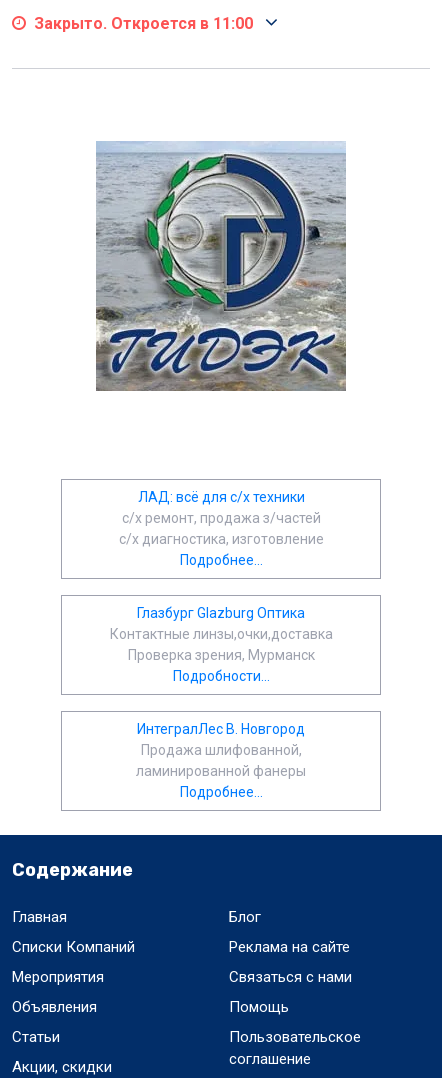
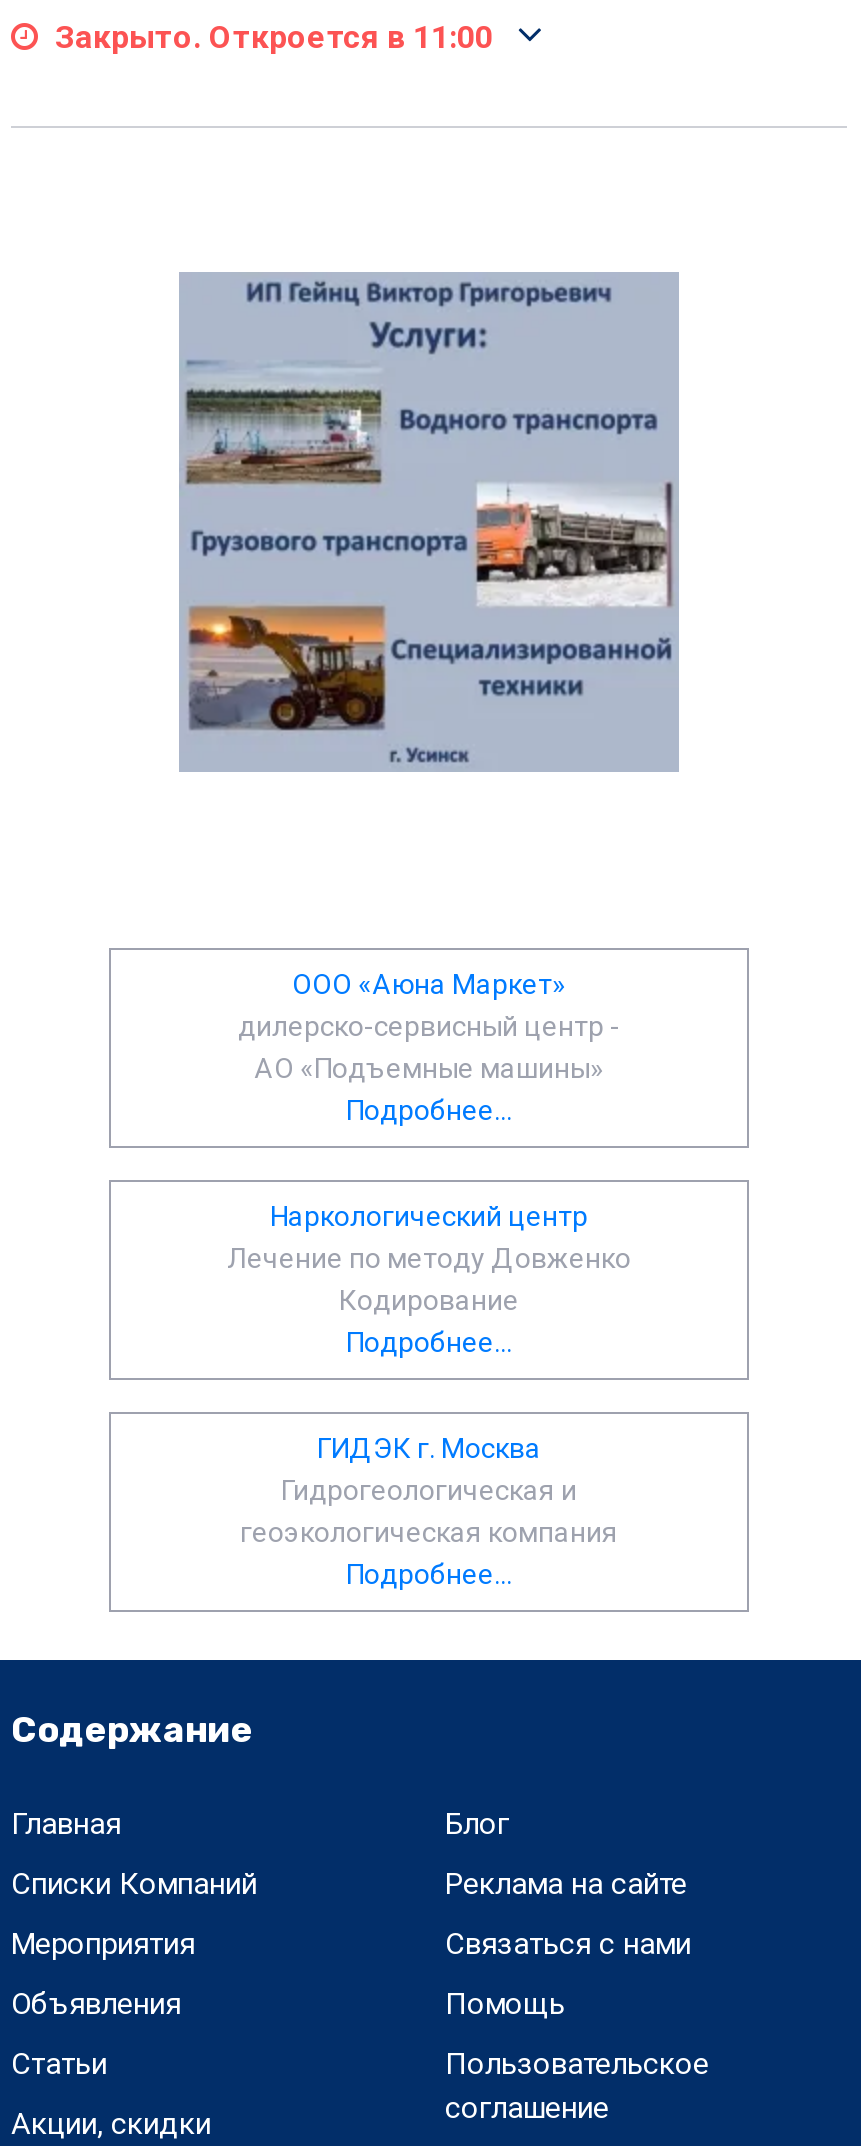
- [image]
+ [image]

- ЛАД: всё для с/х техники
- с/х ремонт, продажа з/частей
- с/х диагностика, изготовление
+ ООО «Аюна Маркет»
+ дилерско-сервисный центр -
+ АО «Подъемные машины»

- Глазбург Glazburg Оптика
- Контактные линзы,очки,доставка
- Проверка зрения, Мурманск
- Подробности...
+ Наркологический центр
+ Лечение по методу Довженко
+ Кодирование
+ Подробнее...

- ИнтегралЛес В. Новгород
- Продажа шлифованной,
- ламинированной фанеры
+ ГИДЭК г. Москва
+ Гидрогеологическая и
+ геоэкологическая компания
